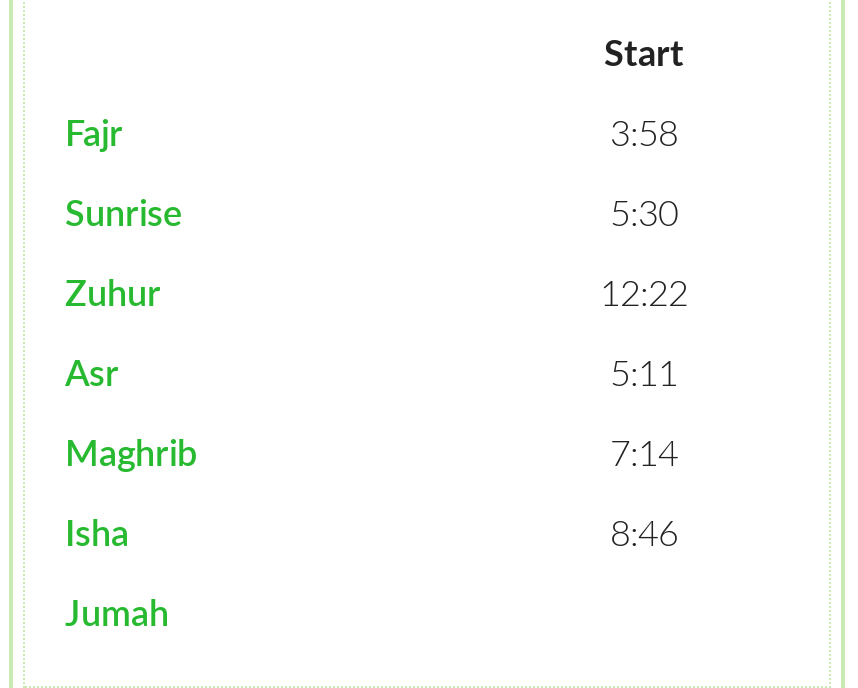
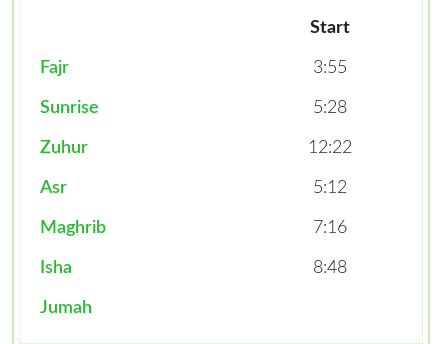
- 3:58
+ 3:55

- 5:30
+ 5:28

- 5:11
+ 5:12

- 7:14
+ 7:16

- 8:46
+ 8:48
